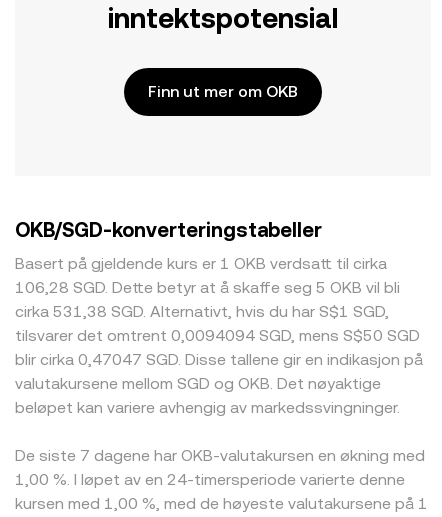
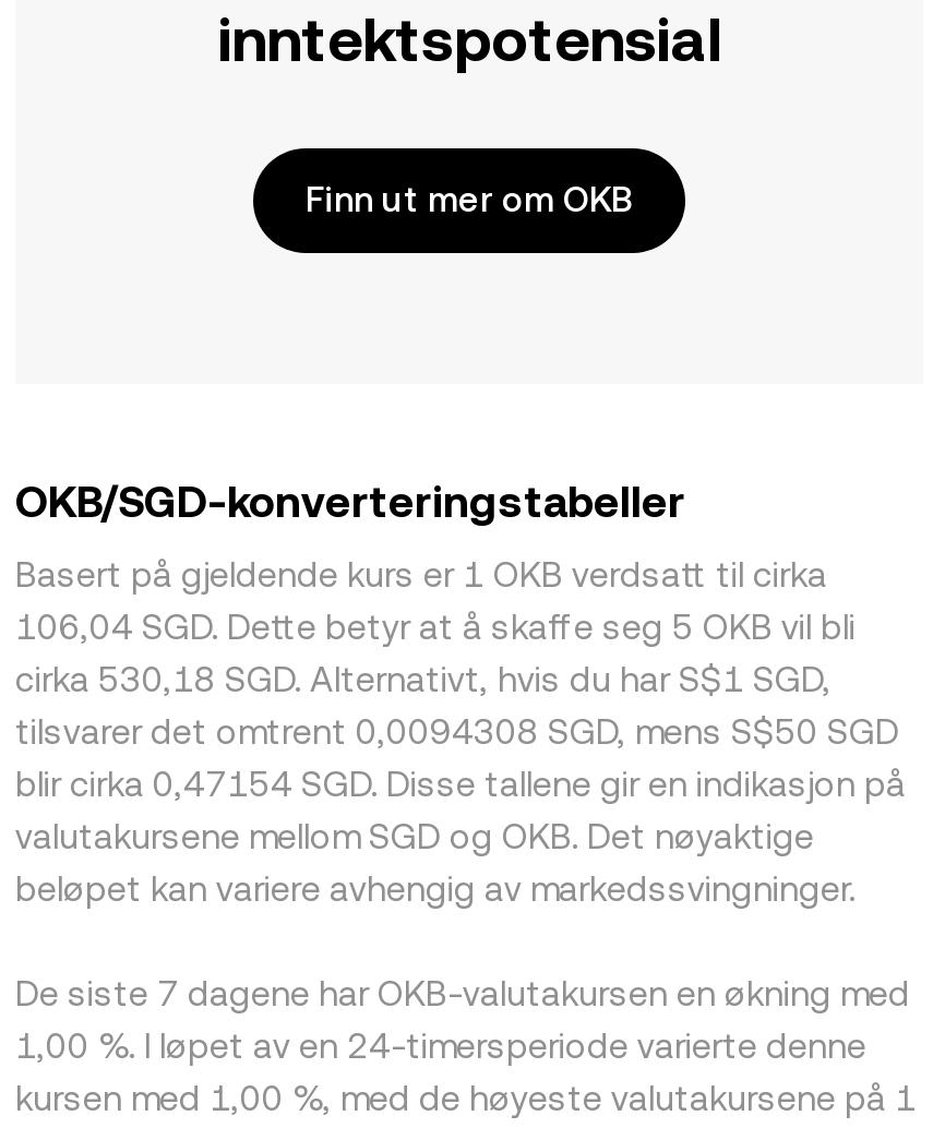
- 106,28 SGD. Dette betyr at å skaffe seg 5 OKB vil bli
+ 106,04 SGD. Dette betyr at å skaffe seg 5 OKB vil bli

- cirka 531,38 SGD. Alternativt, hvis du har S$1 SGD,
+ cirka 530,18 SGD. Alternativt, hvis du har S$1 SGD,

- tilsvarer det omtrent 0,0094094 SGD, mens S$50 SGD
+ tilsvarer det omtrent 0,0094308 SGD, mens S$50 SGD

- blir cirka 0,47047 SGD. Disse tallene gir en indikasjon på
+ blir cirka 0,47154 SGD. Disse tallene gir en indikasjon på
